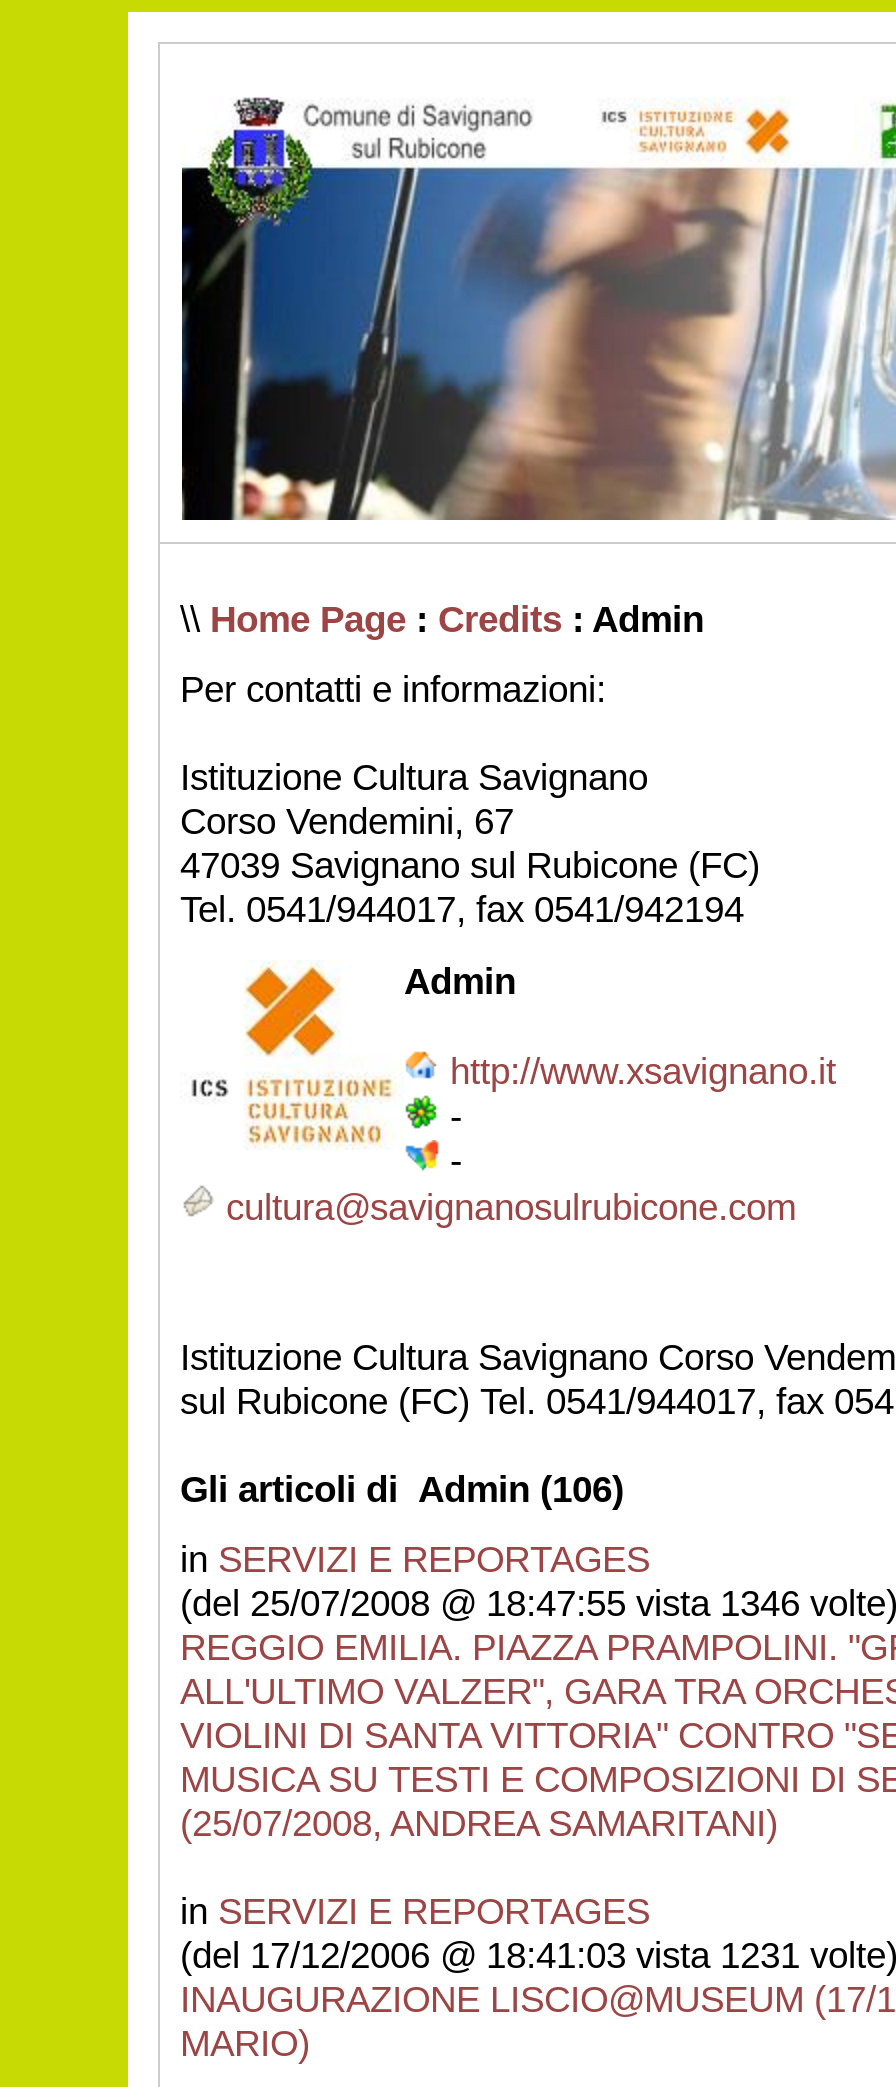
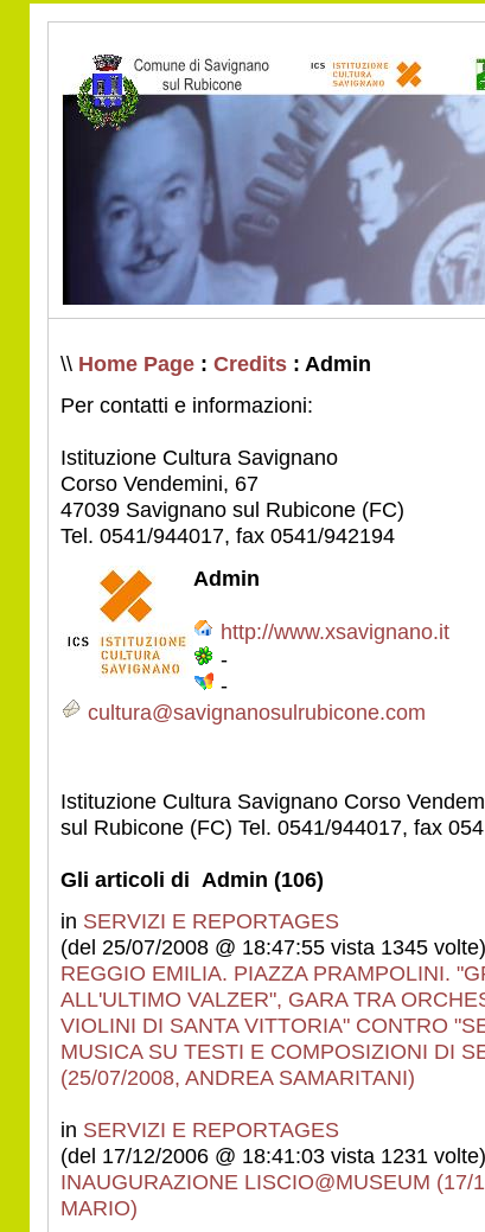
- [image]
+ [image]

- (del 25/07/2008 @ 18:47:55 vista 1346 volte)
+ (del 25/07/2008 @ 18:47:55 vista 1345 volte)
